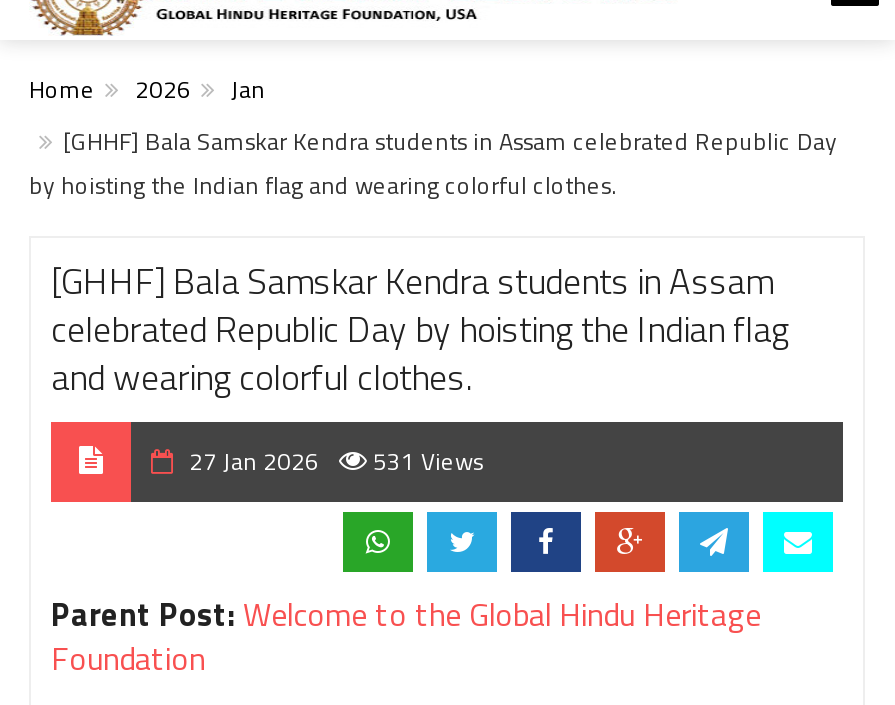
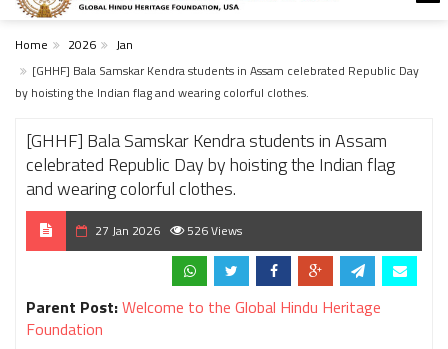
- 27 Jan 2026 531 Views
+ 27 Jan 2026 526 Views
